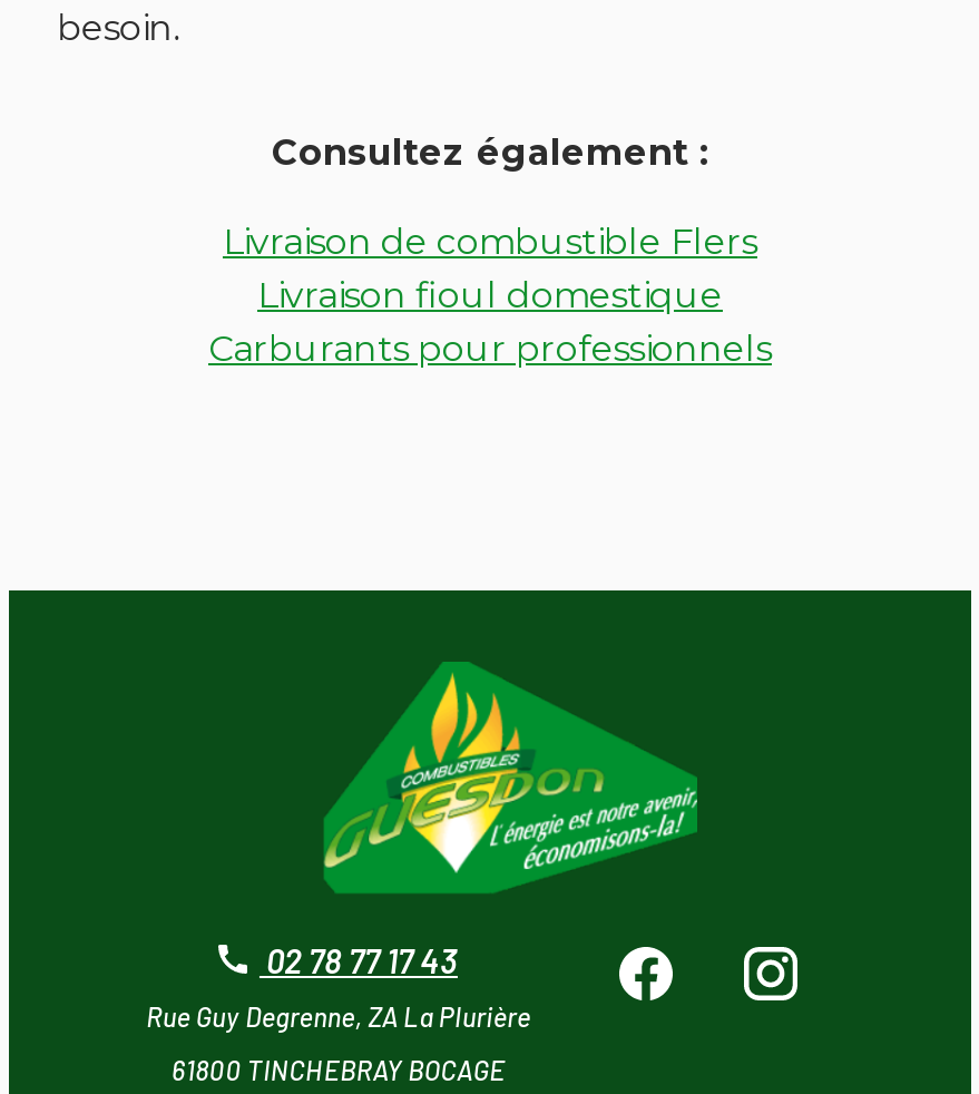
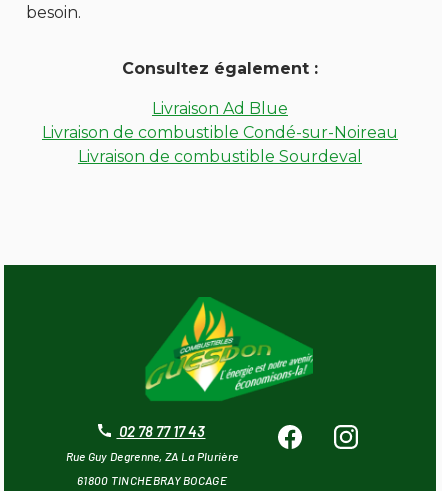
- Livraison de combustible Flers
- Livraison fioul domestique
- Carburants pour professionnels
+ Livraison Ad Blue
+ Livraison de combustible Condé-sur-Noireau
+ Livraison de combustible Sourdeval
